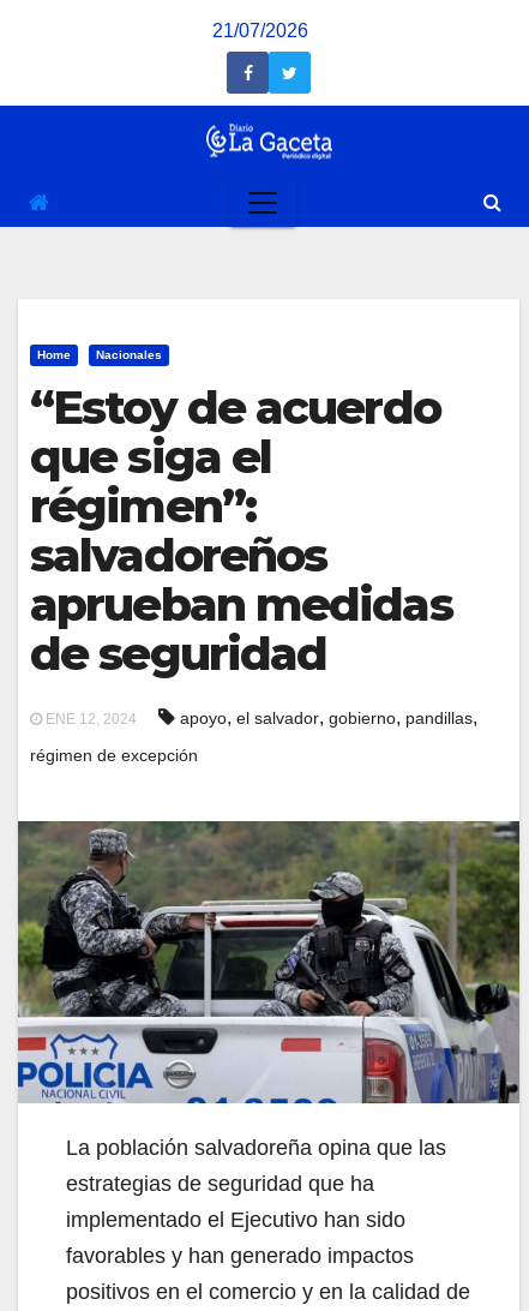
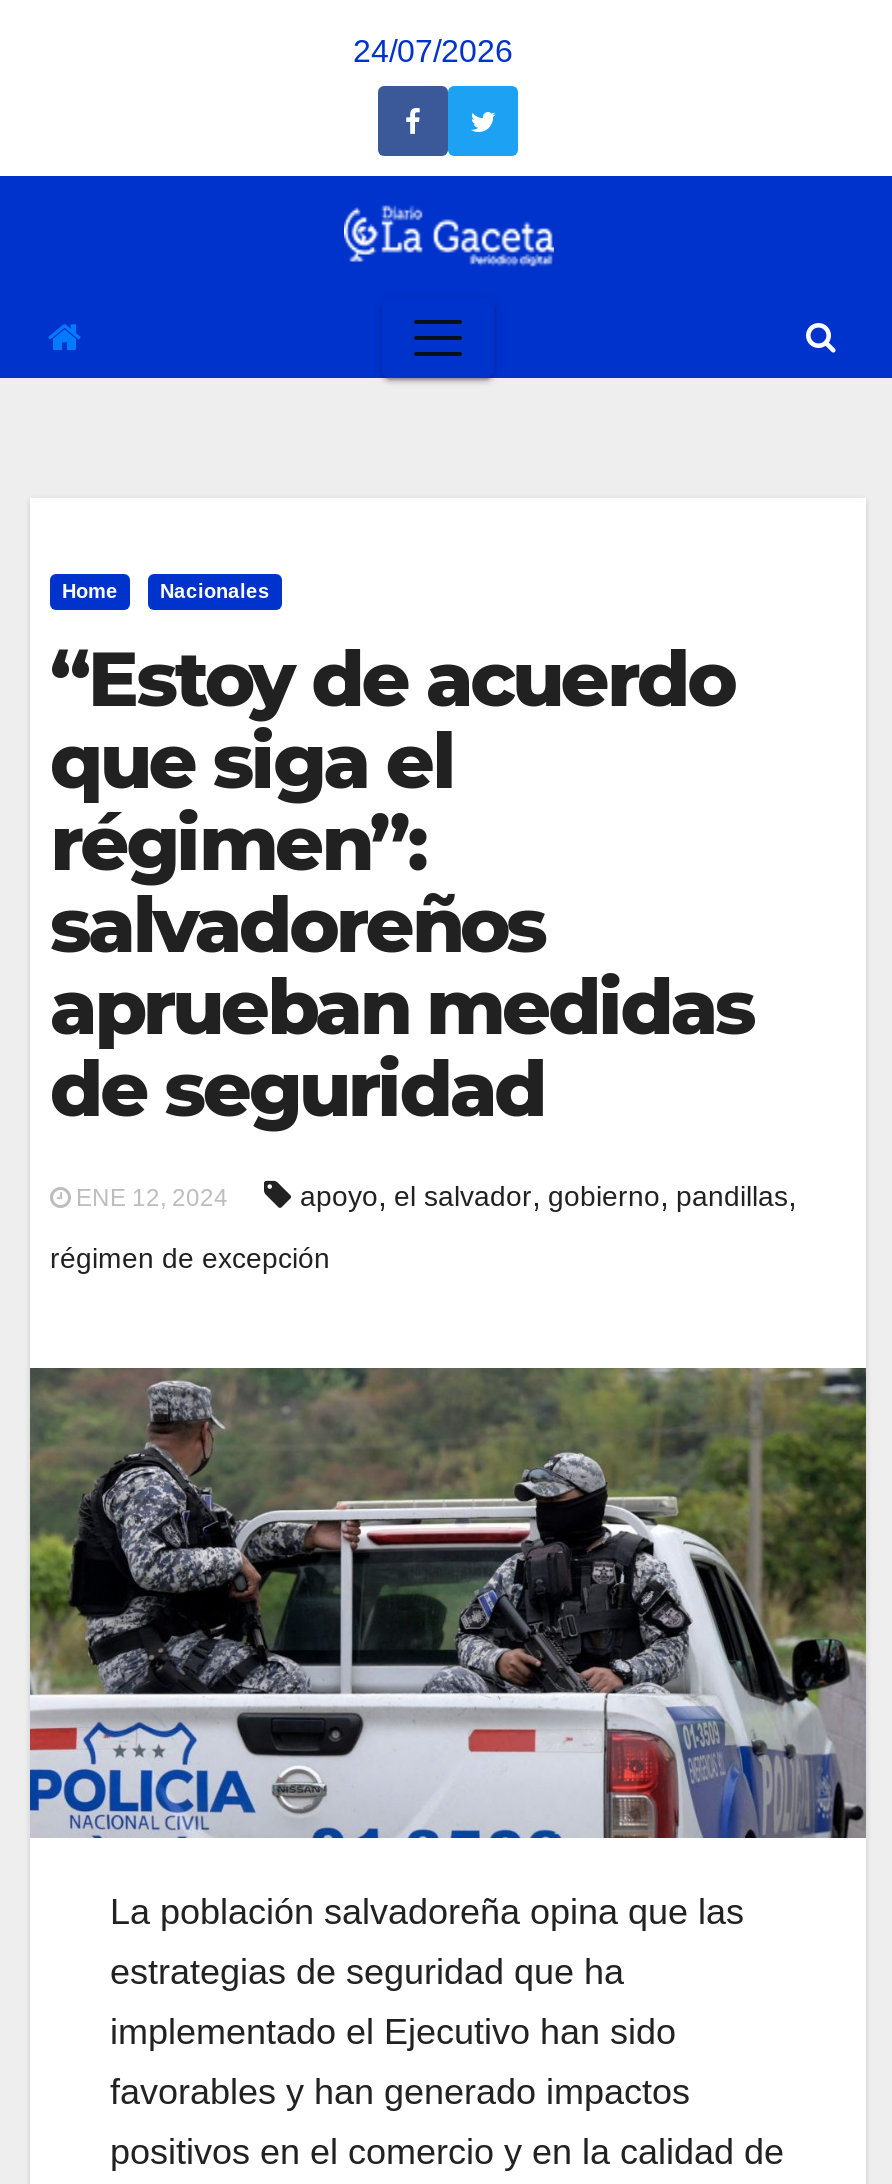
- 21/07/2026
+ 24/07/2026
